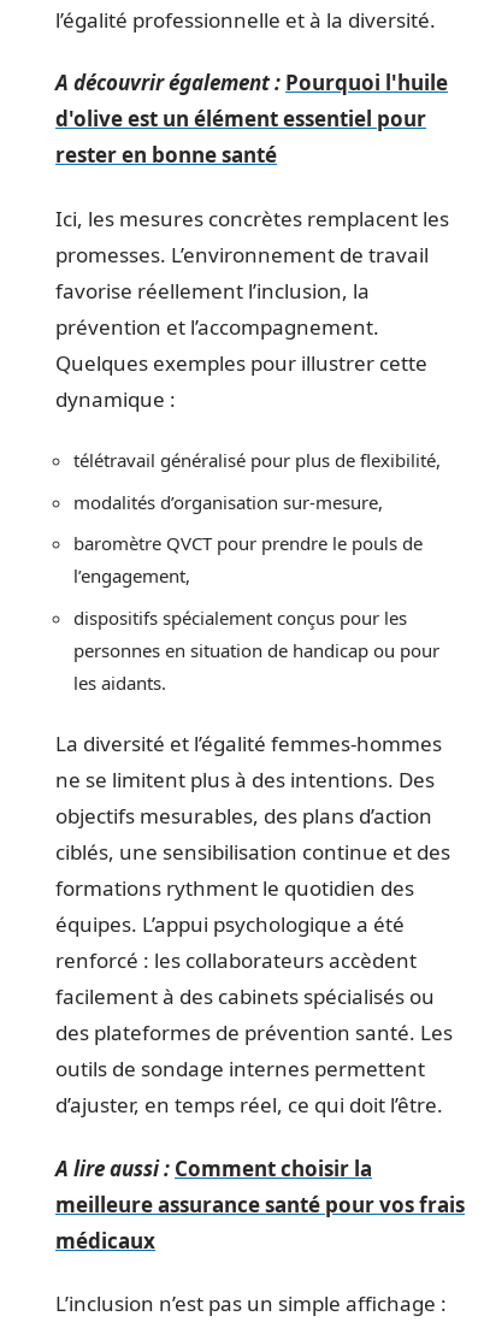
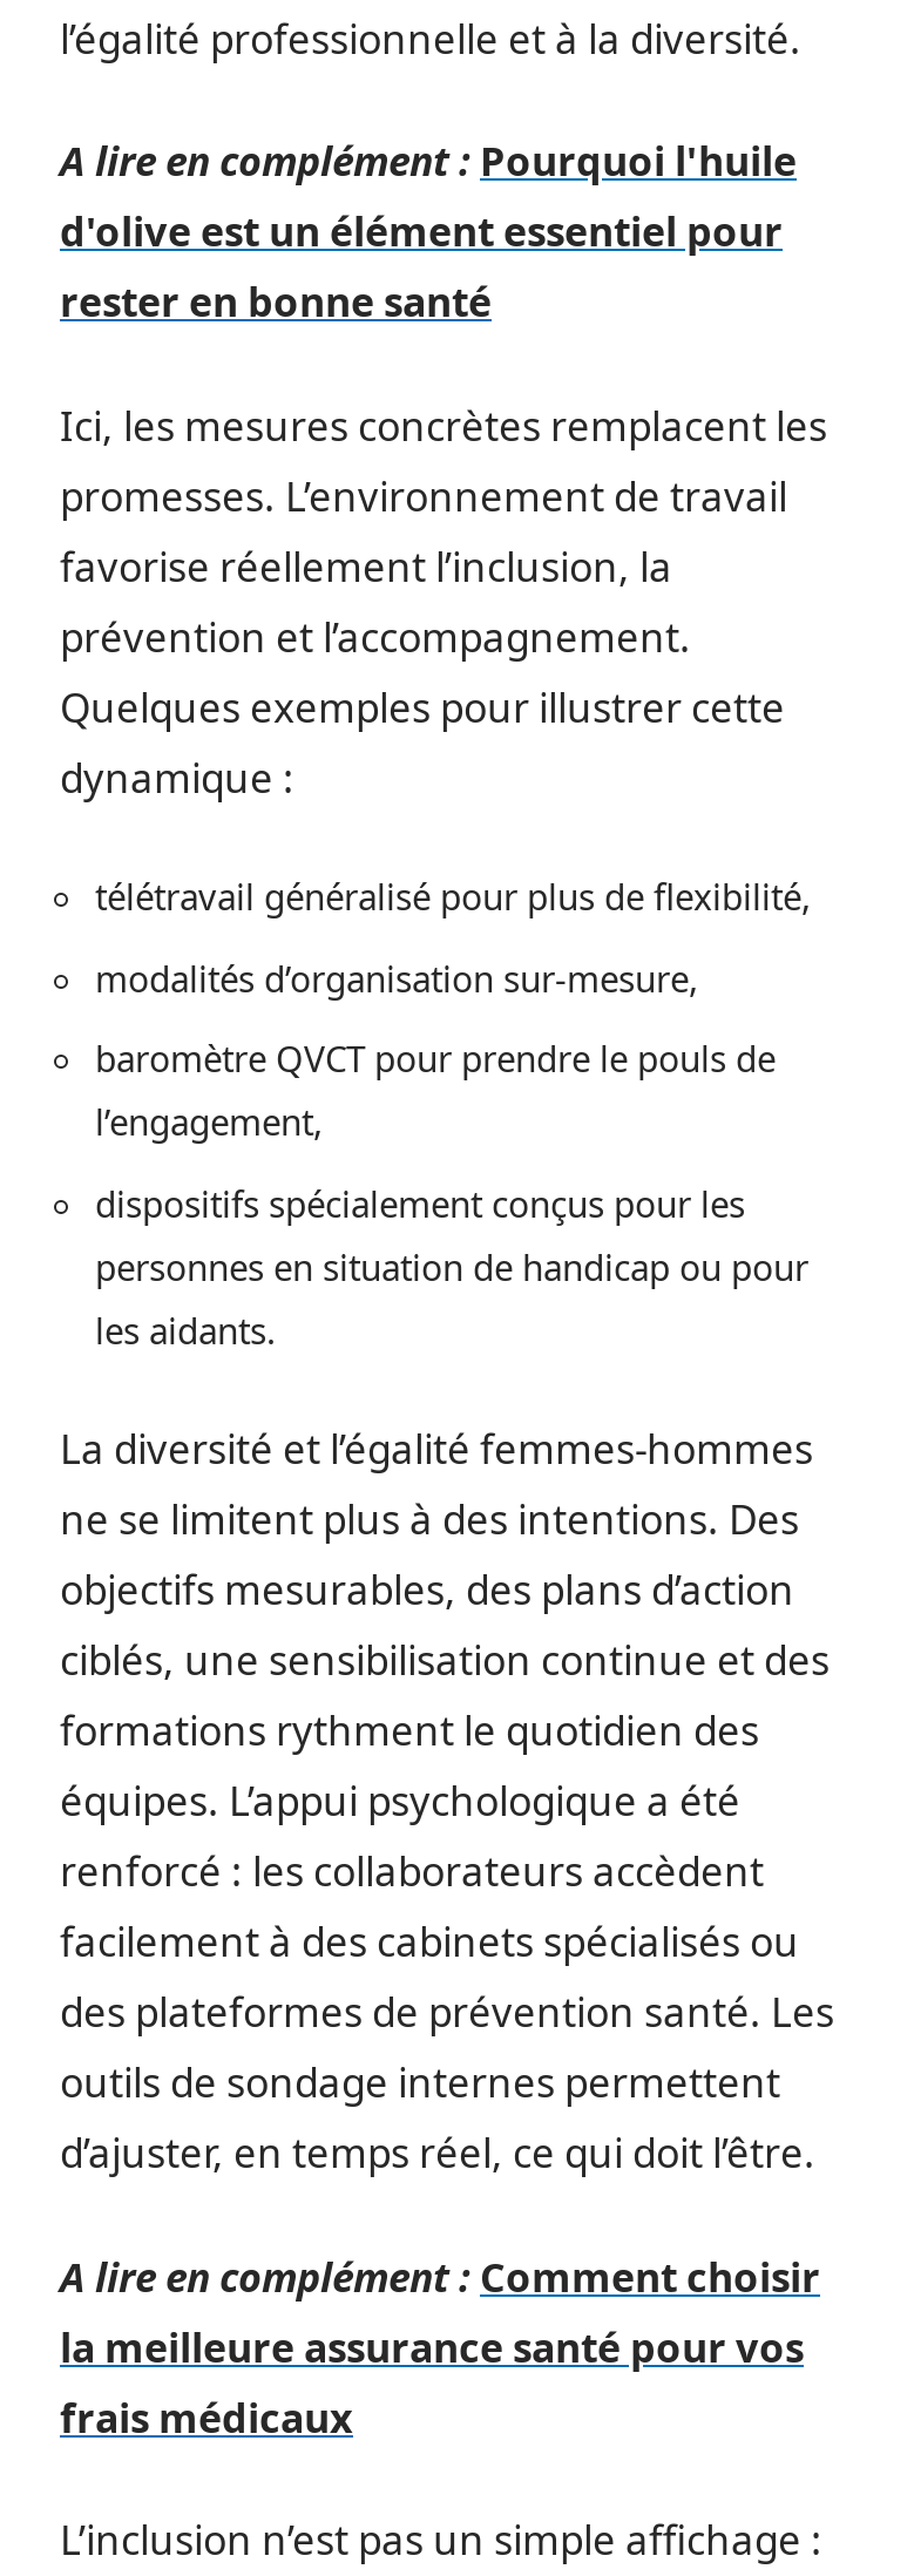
- A découvrir également : Pourquoi l'huile
+ A lire en complément : Pourquoi l'huile

- A lire aussi : Comment choisir la
- meilleure assurance santé pour vos frais
- médicaux
+ A lire en complément : Comment choisir
+ la meilleure assurance santé pour vos
+ frais médicaux
